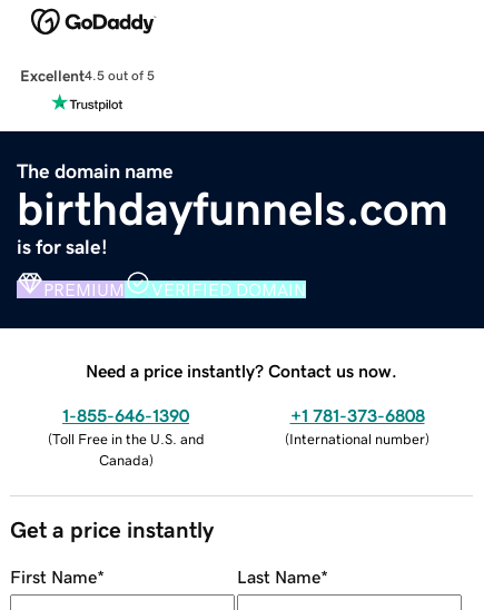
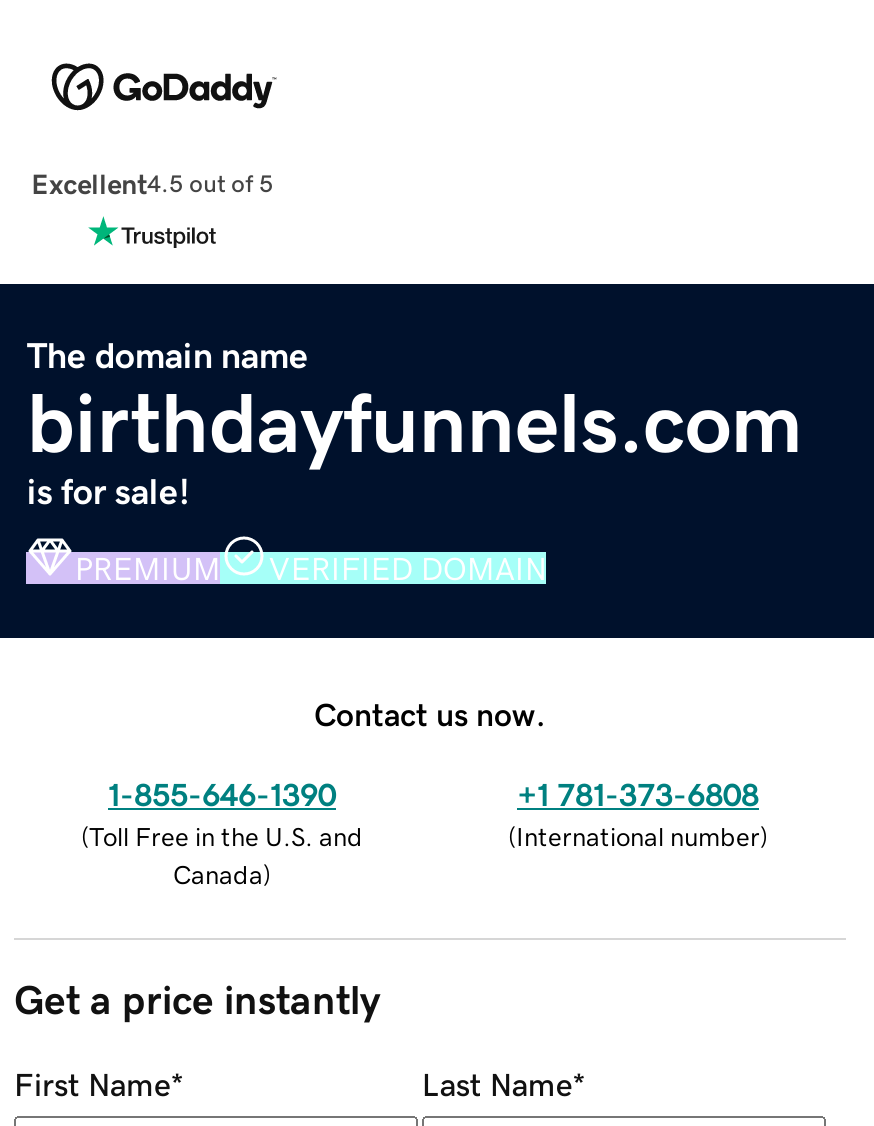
- Need a price instantly? Contact us now.
+ Contact us now.
